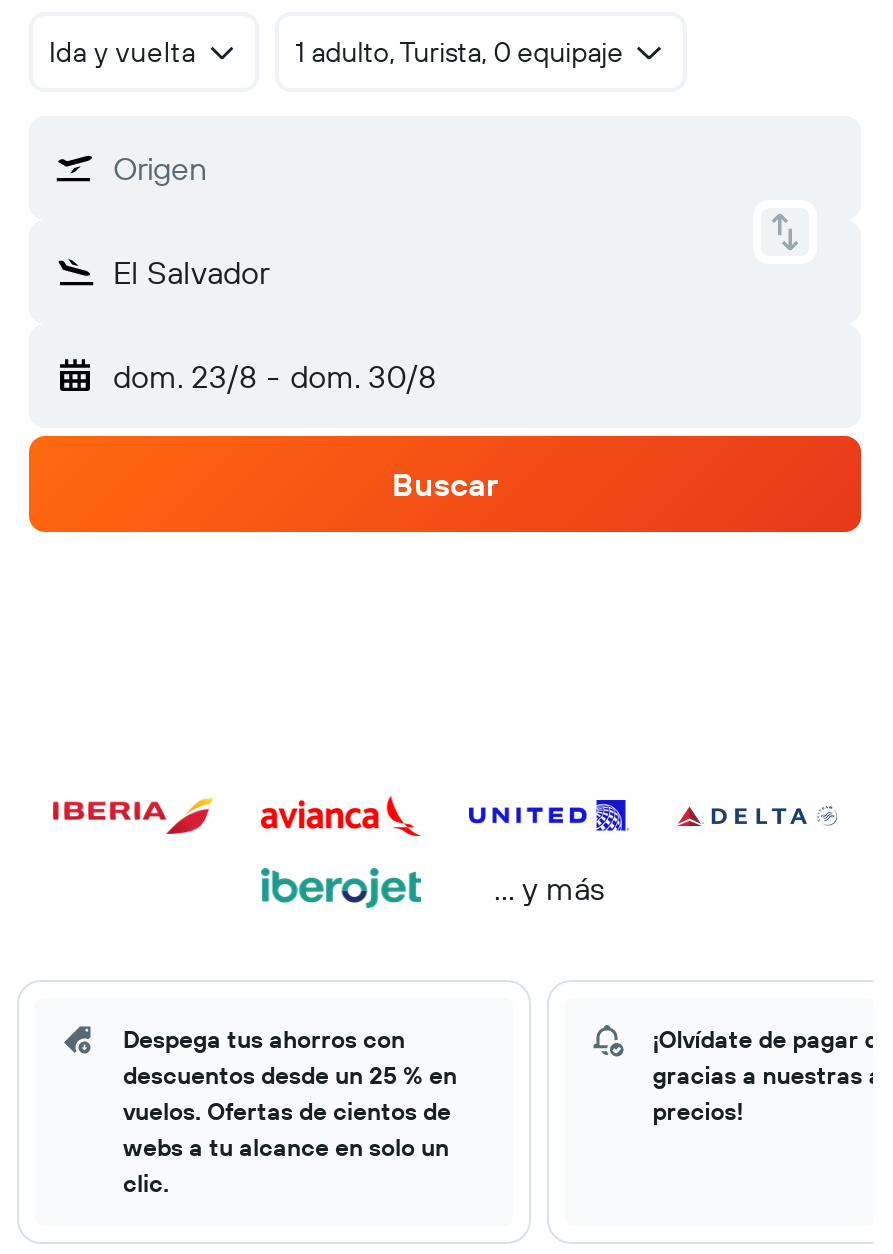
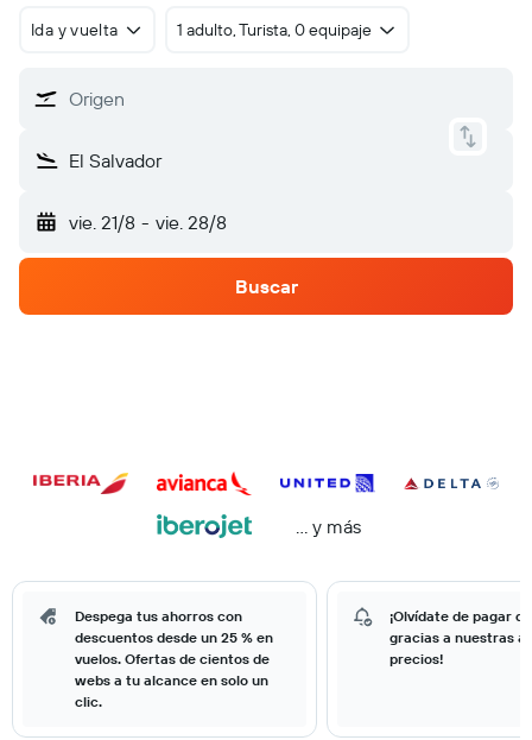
- dom. 23/8 - dom. 30/8
+ vie. 21/8 - vie. 28/8
